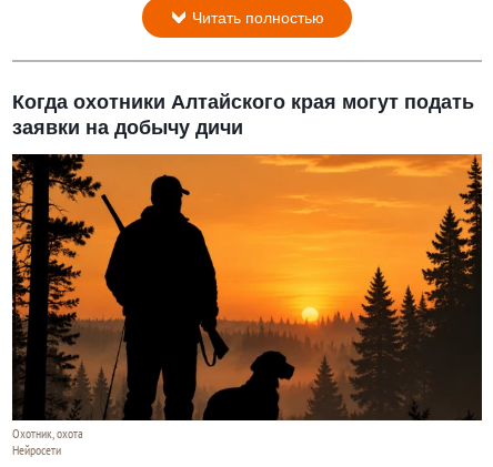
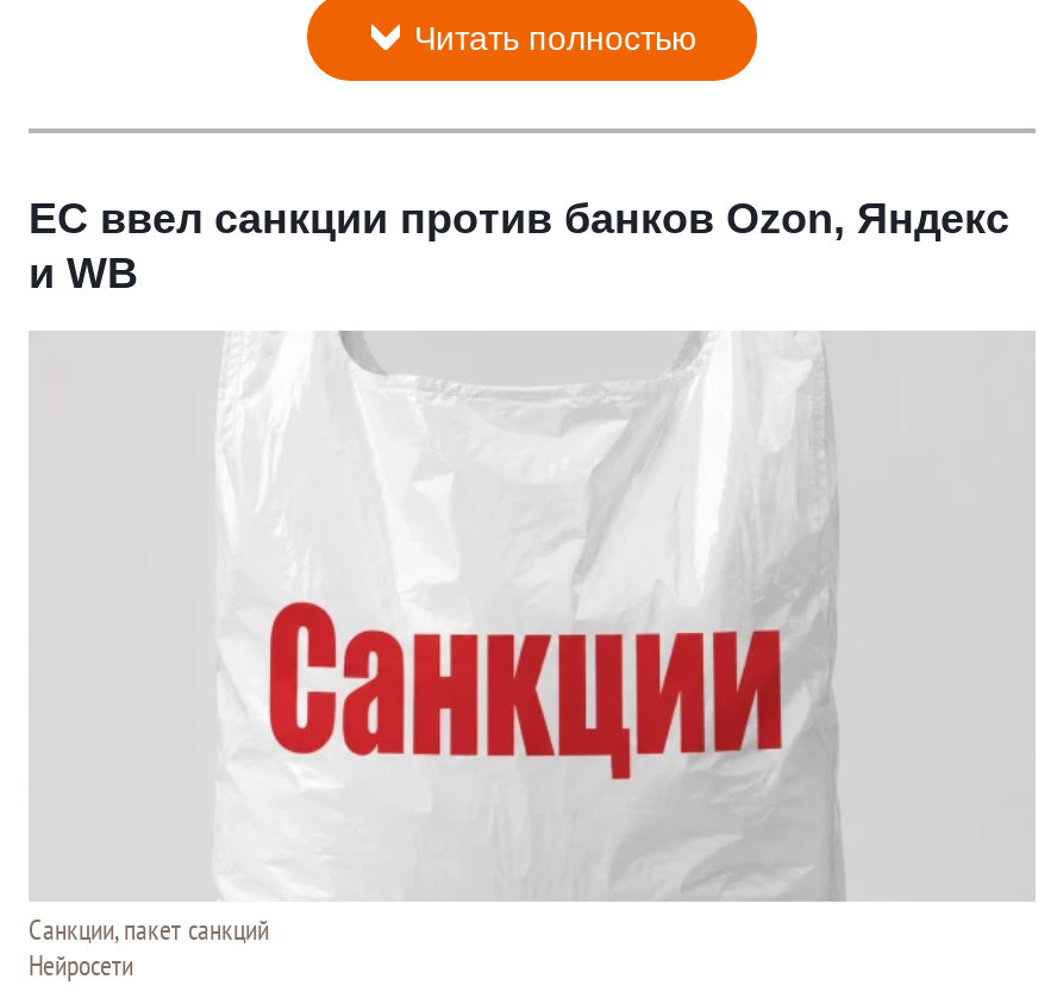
- Когда охотники Алтайского края могут подать
- заявки на добычу дичи
+ ЕС ввел санкции против банков Ozon, Яндекс
+ и WB

- [image]
- Охотник, охота
+ [image]
+ Санкции, пакет санкций
